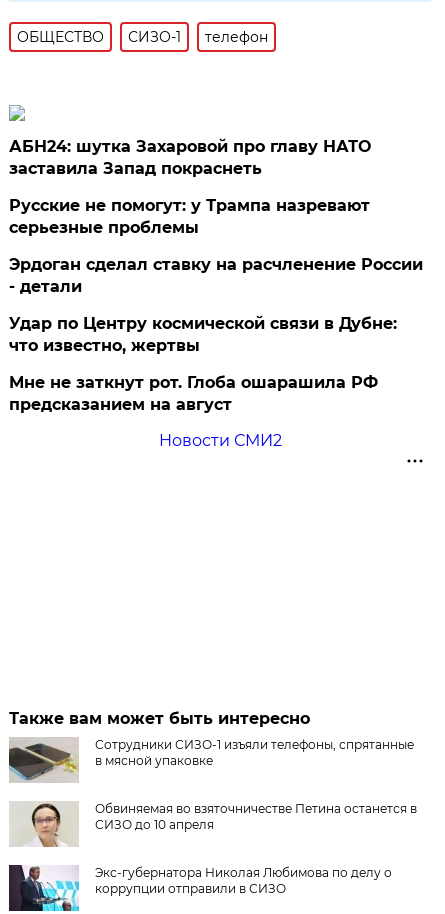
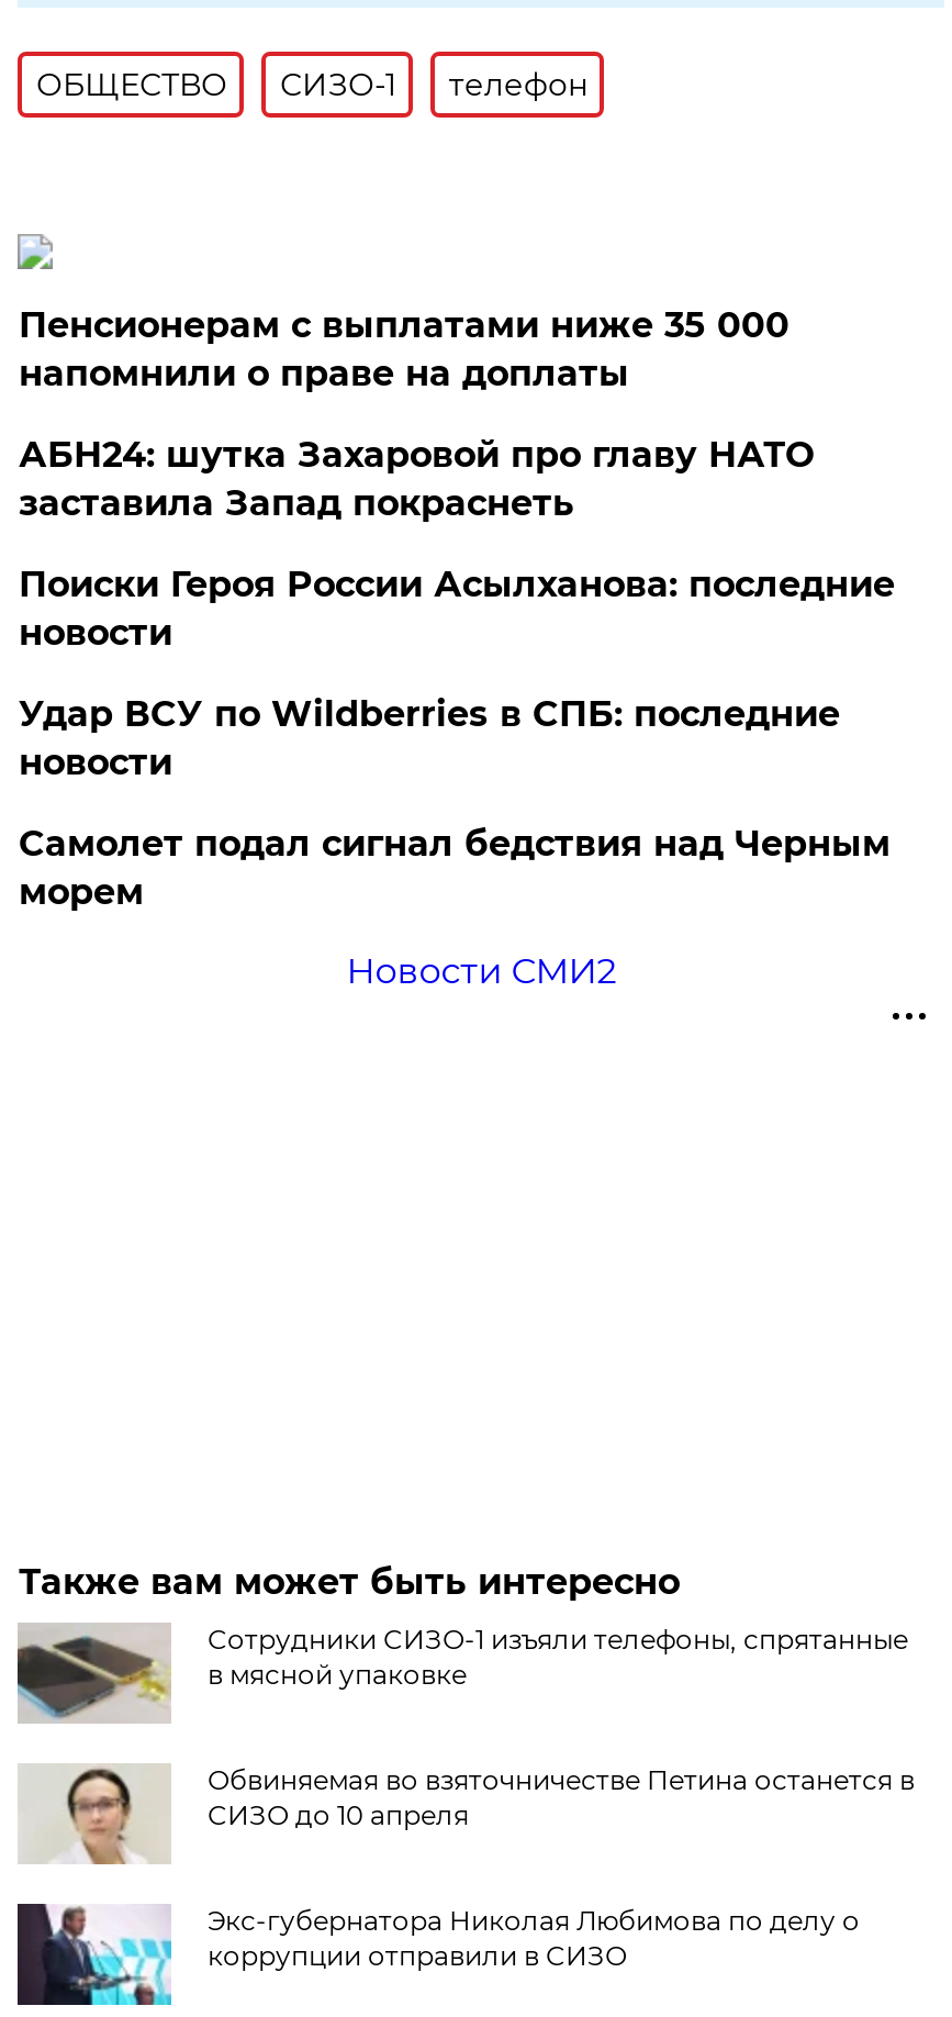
+ Пенсионерам с выплатами ниже 35 000
+ напомнили о праве на доплаты

moved down: АБН24: шутка Захаровой про главу НАТО | заставила Запад покраснеть

- Русские не помогут: у Трампа назревают
- серьезные проблемы
- Эрдоган сделал ставку на расчленение России
- - детали
- Удар по Центру космической связи в Дубне:
- что известно, жертвы
- Мне не заткнут рот. Глоба ошарашила РФ
- предсказанием на август
+ Поиски Героя России Асылханова: последние
+ новости
+ Удар ВСУ по Wildberries в СПБ: последние
+ новости
+ Самолет подал сигнал бедствия над Черным
+ морем
